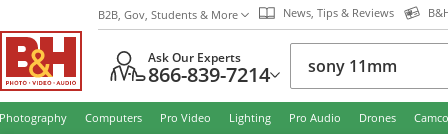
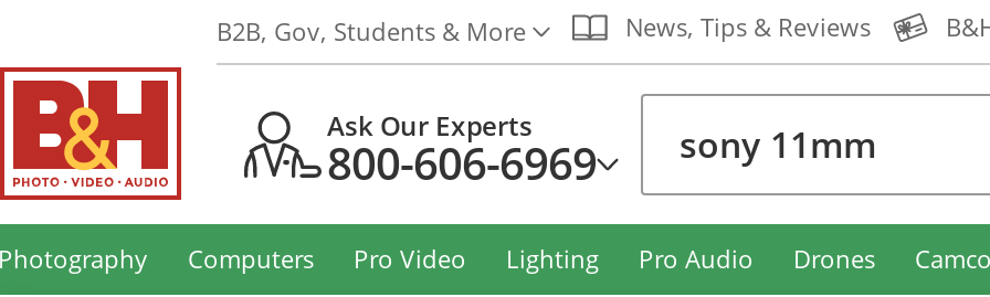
- 866-839-7214
+ 800-606-6969
